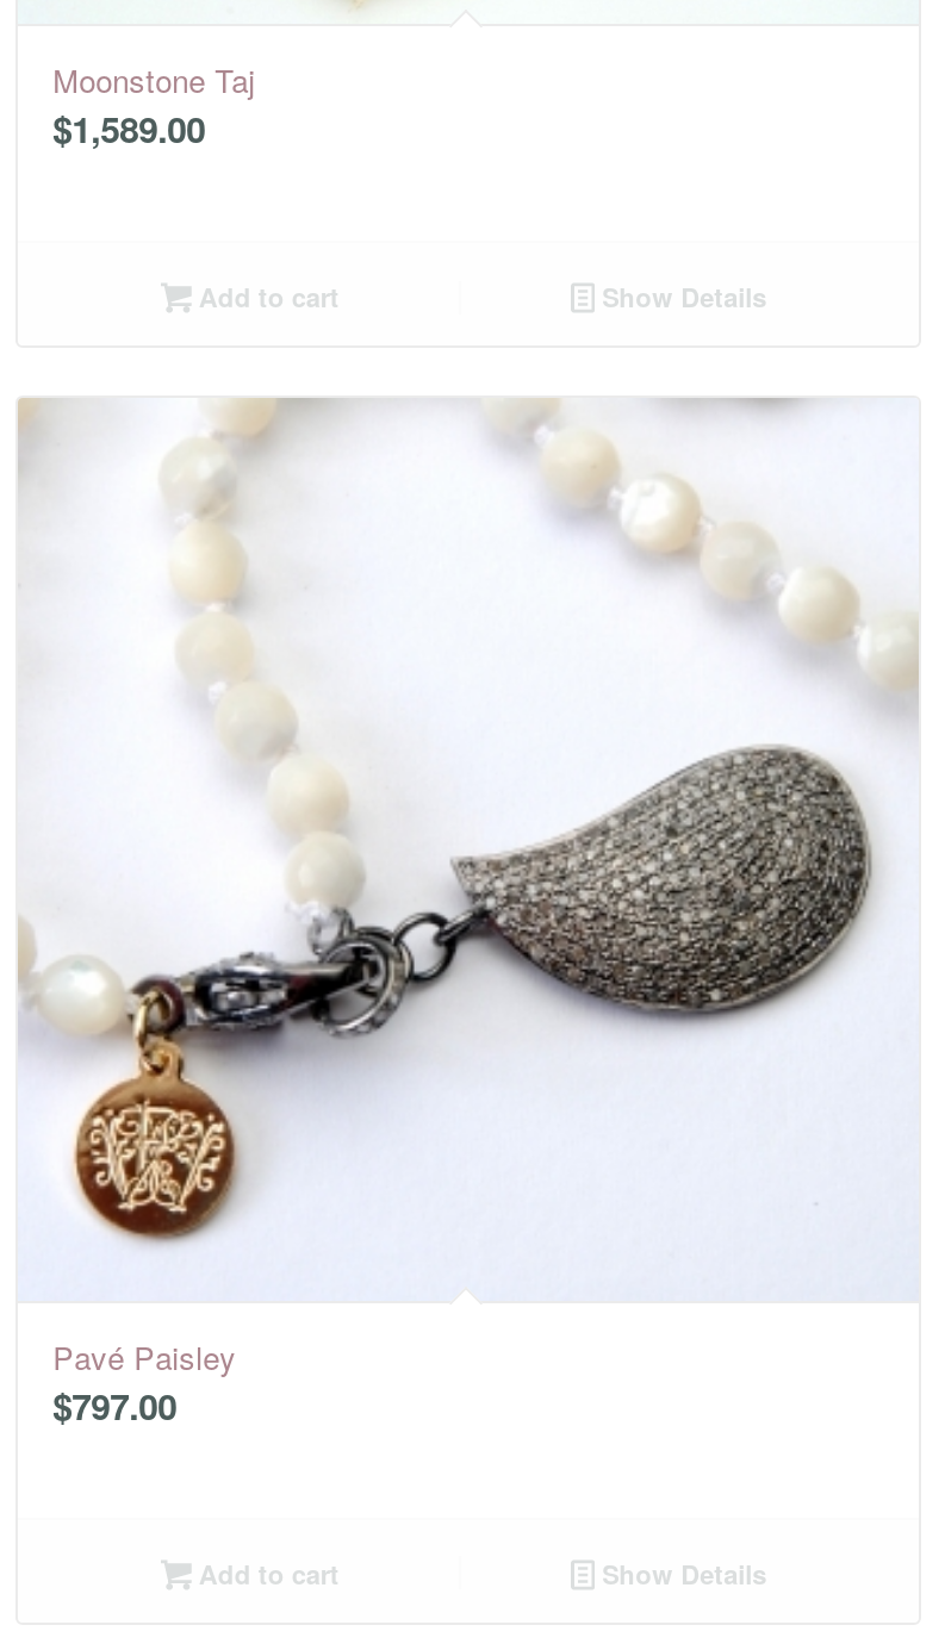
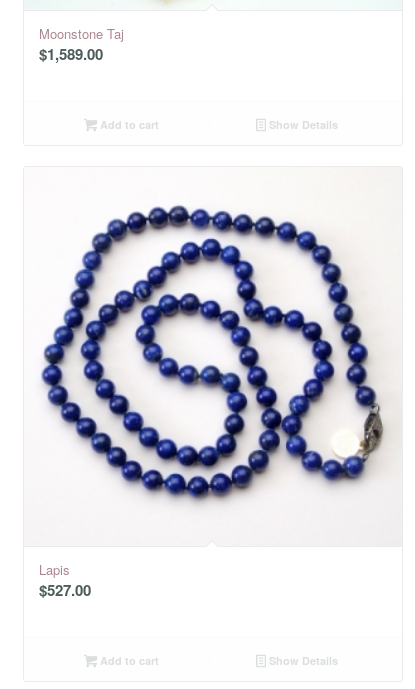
- [image]
- Pavé Paisley
- $797.00
+ [image]
+ Lapis
+ $527.00
